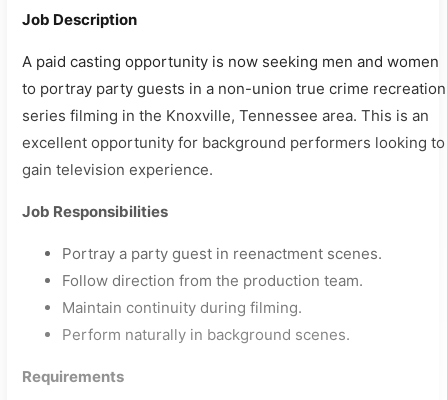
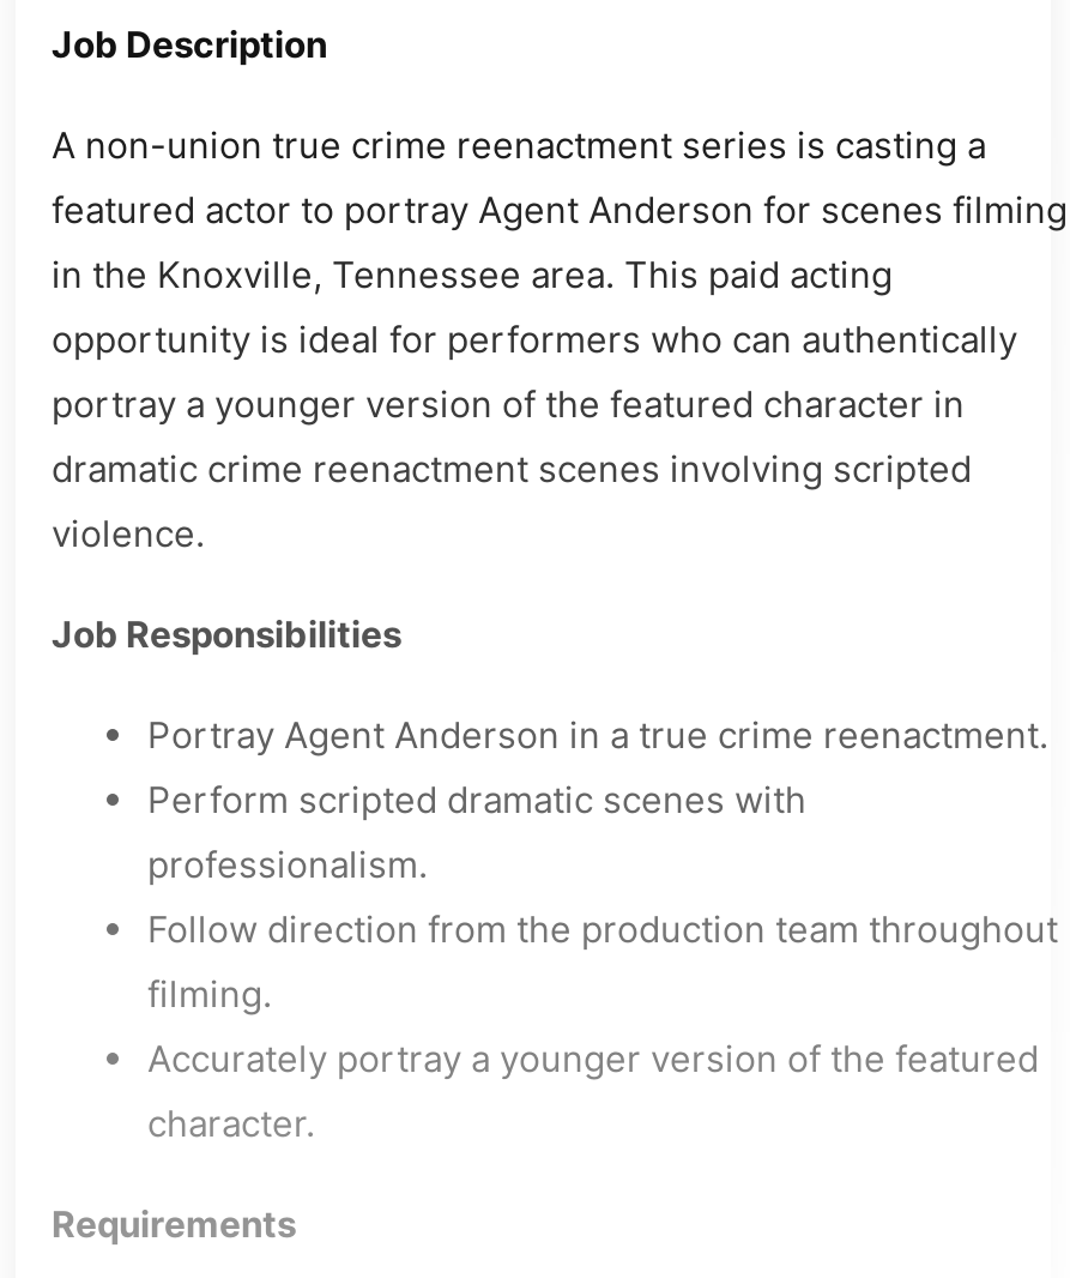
- A paid casting opportunity is now seeking men and women
- to portray party guests in a non-union true crime recreation
- series filming in the Knoxville, Tennessee area. This is an
- excellent opportunity for background performers looking to
- gain television experience.
+ A non-union true crime reenactment series is casting a
+ featured actor to portray Agent Anderson for scenes filming
+ in the Knoxville, Tennessee area. This paid acting
+ opportunity is ideal for performers who can authentically
+ portray a younger version of the featured character in
+ dramatic crime reenactment scenes involving scripted
+ violence.

- Portray a party guest in reenactment scenes.
- Follow direction from the production team.
- Maintain continuity during filming.
- Perform naturally in background scenes.
+ Portray Agent Anderson in a true crime reenactment.
+ Perform scripted dramatic scenes with
+ professionalism.
+ Follow direction from the production team throughout
+ filming.
+ Accurately portray a younger version of the featured
+ character.
